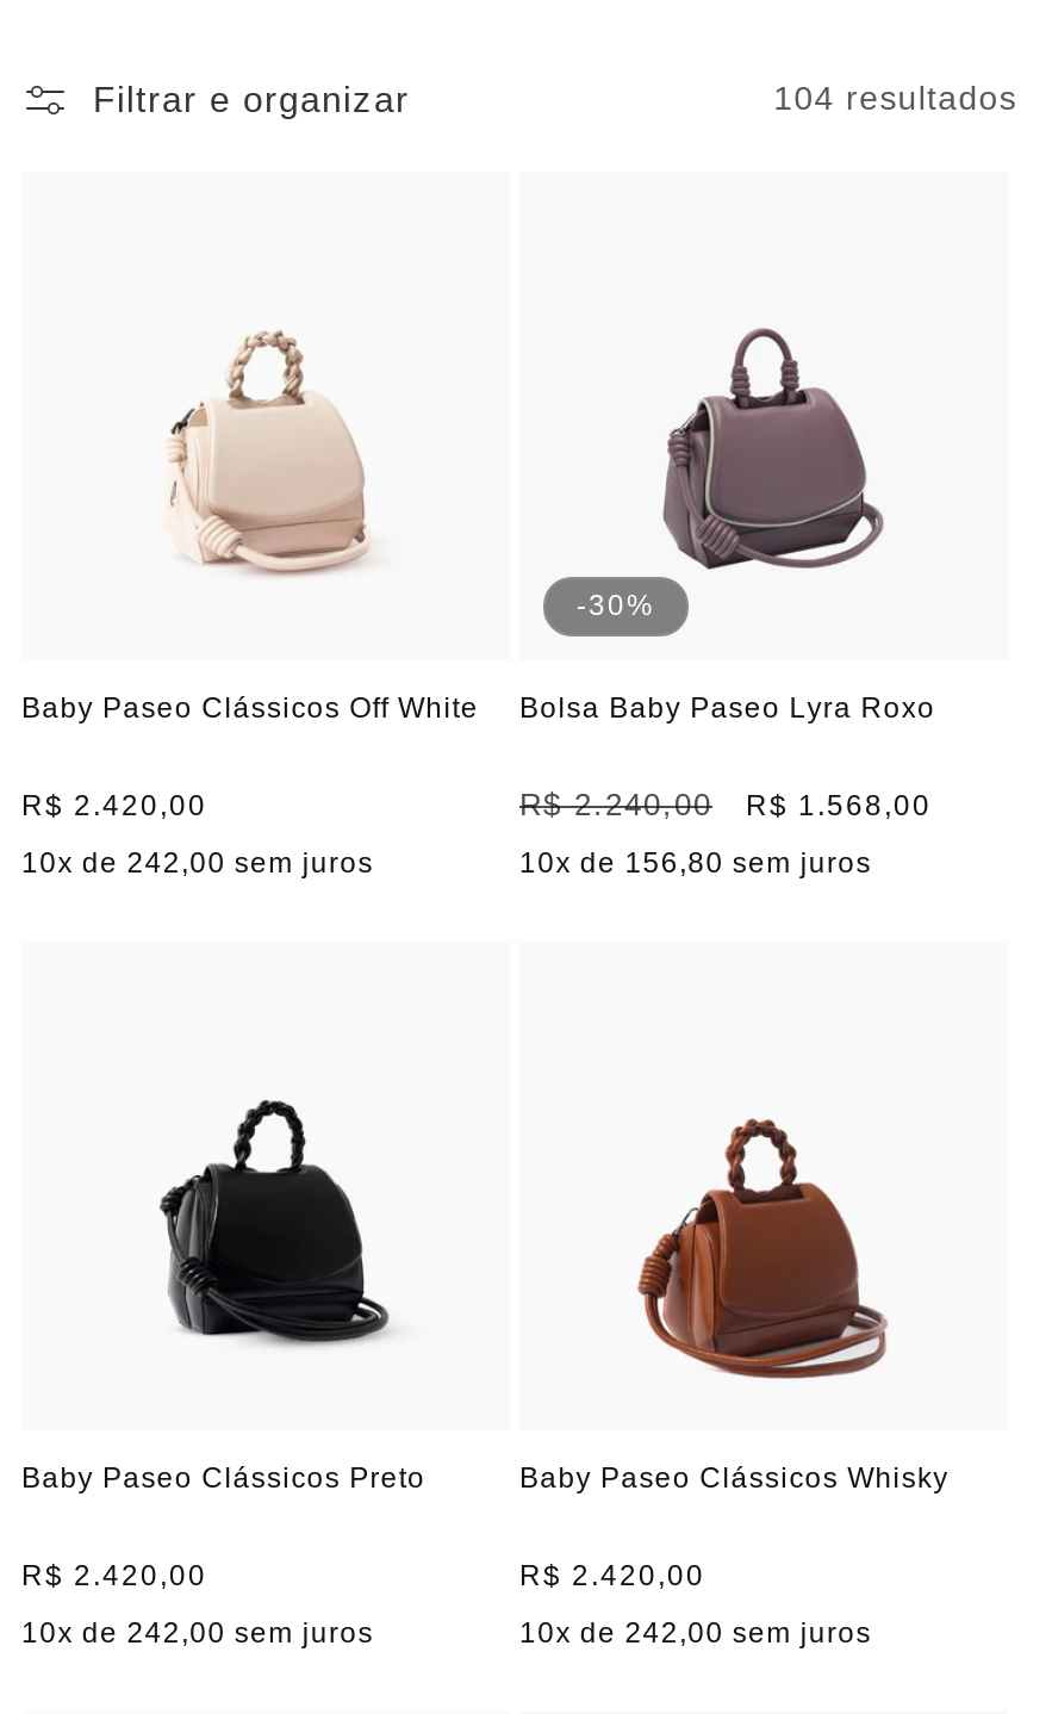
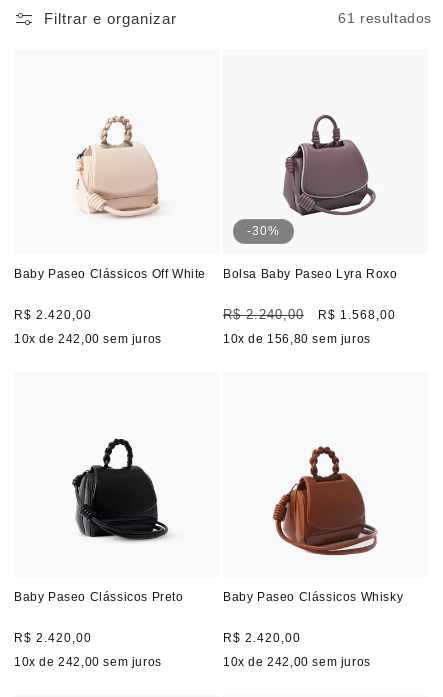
- 104 resultados
+ 61 resultados
